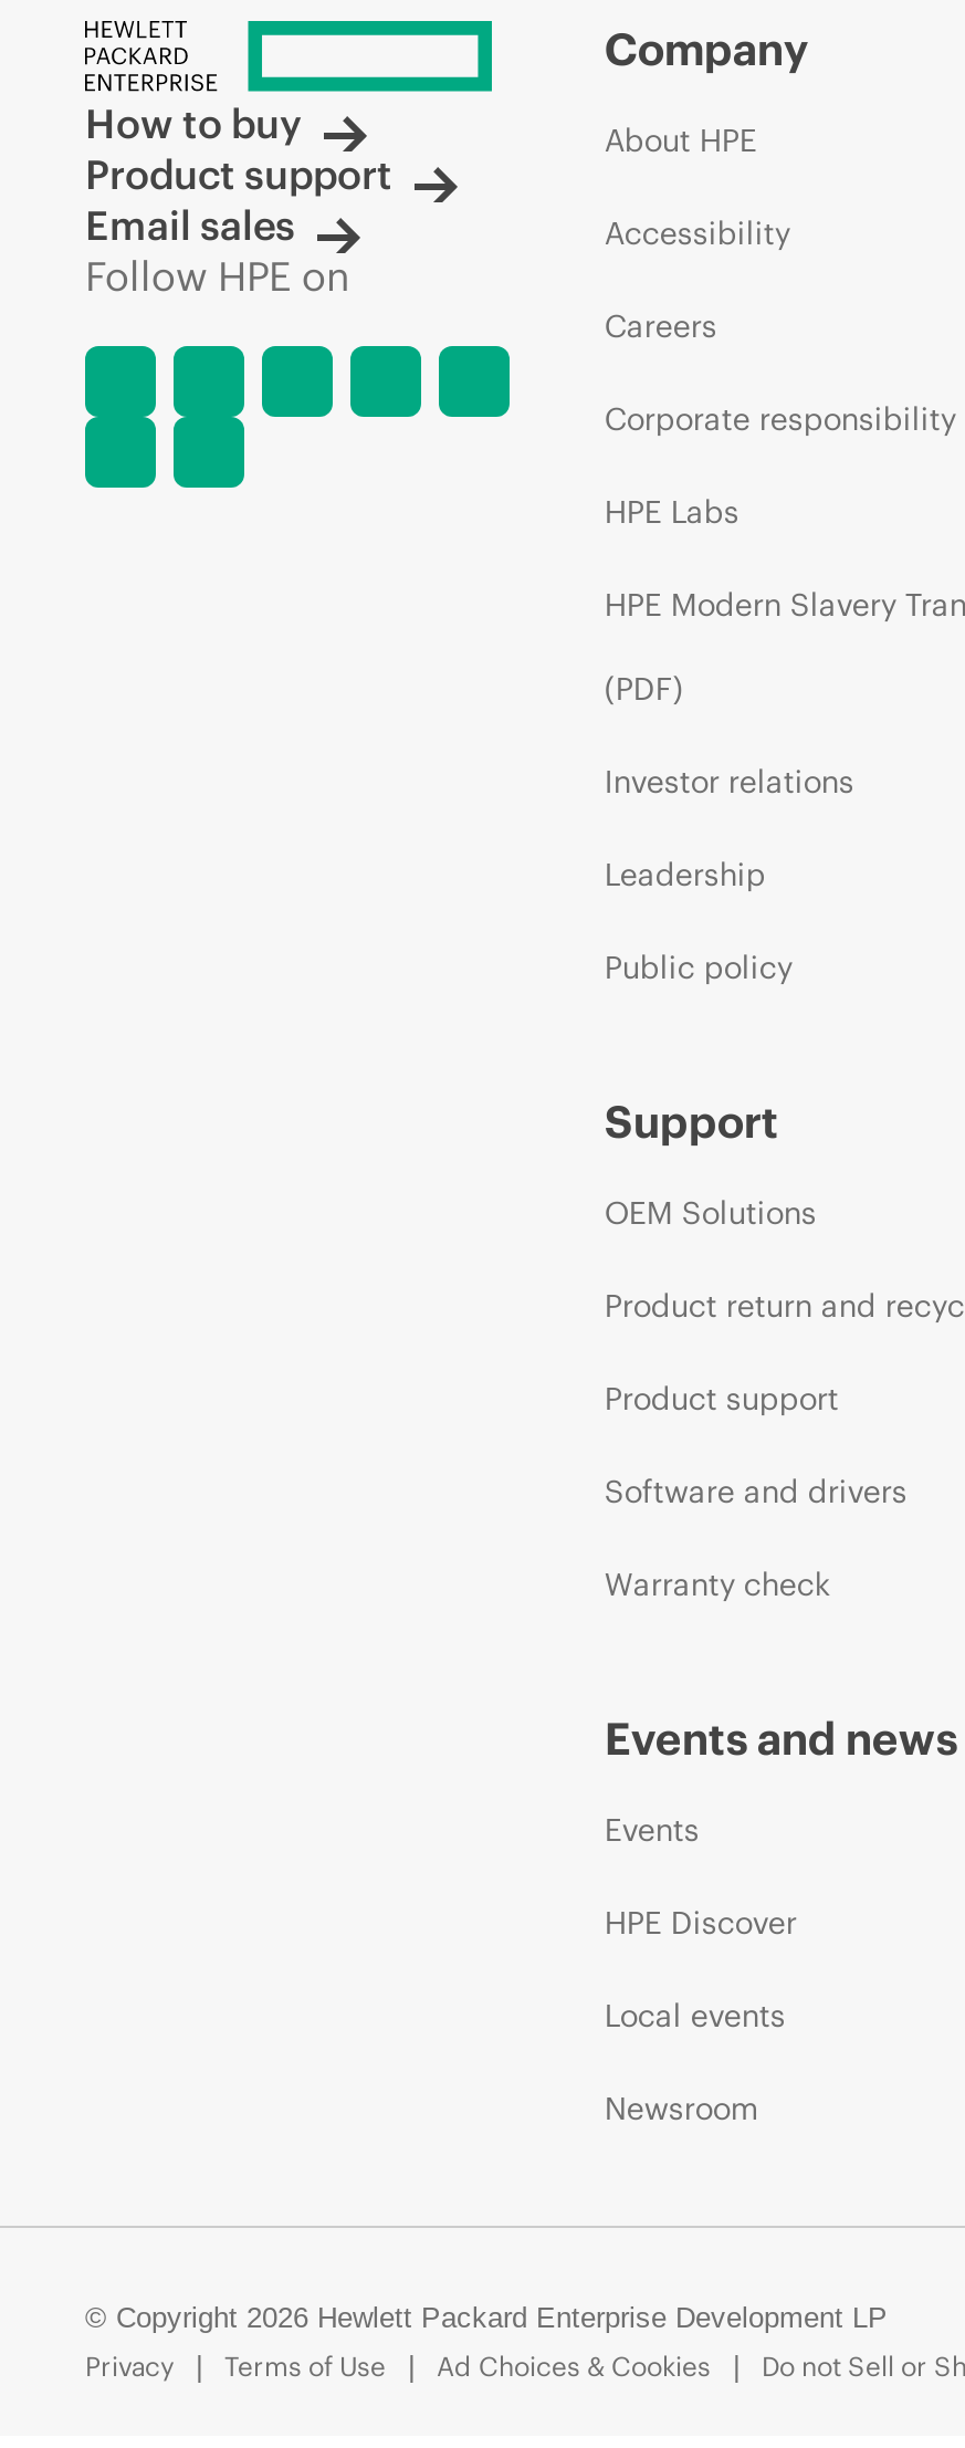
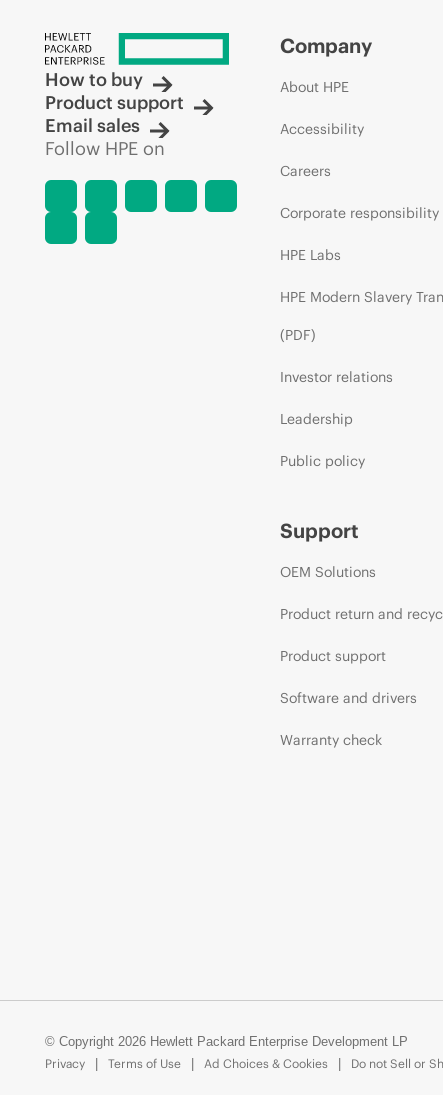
- Events and news
- Events
- HPE Discover
- Local events
- Newsroom
